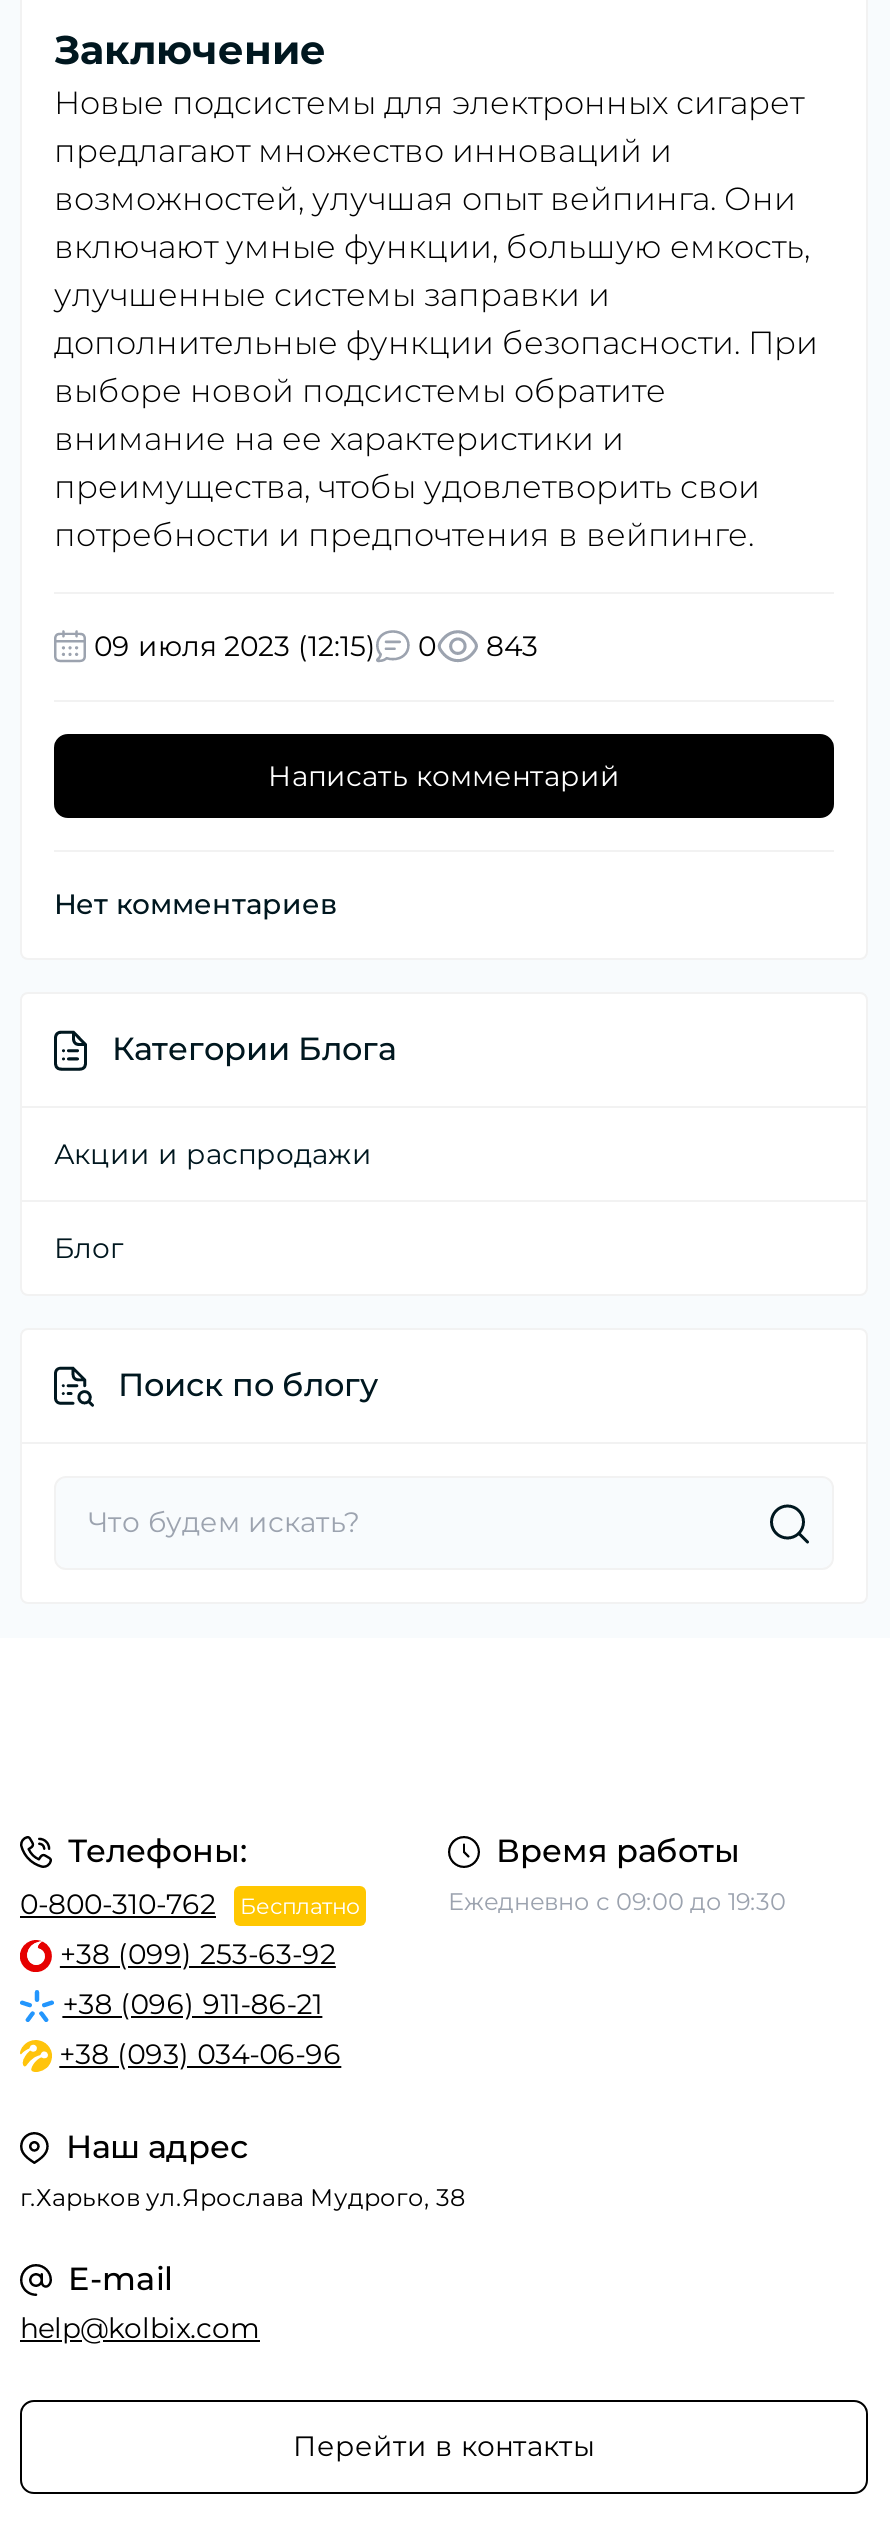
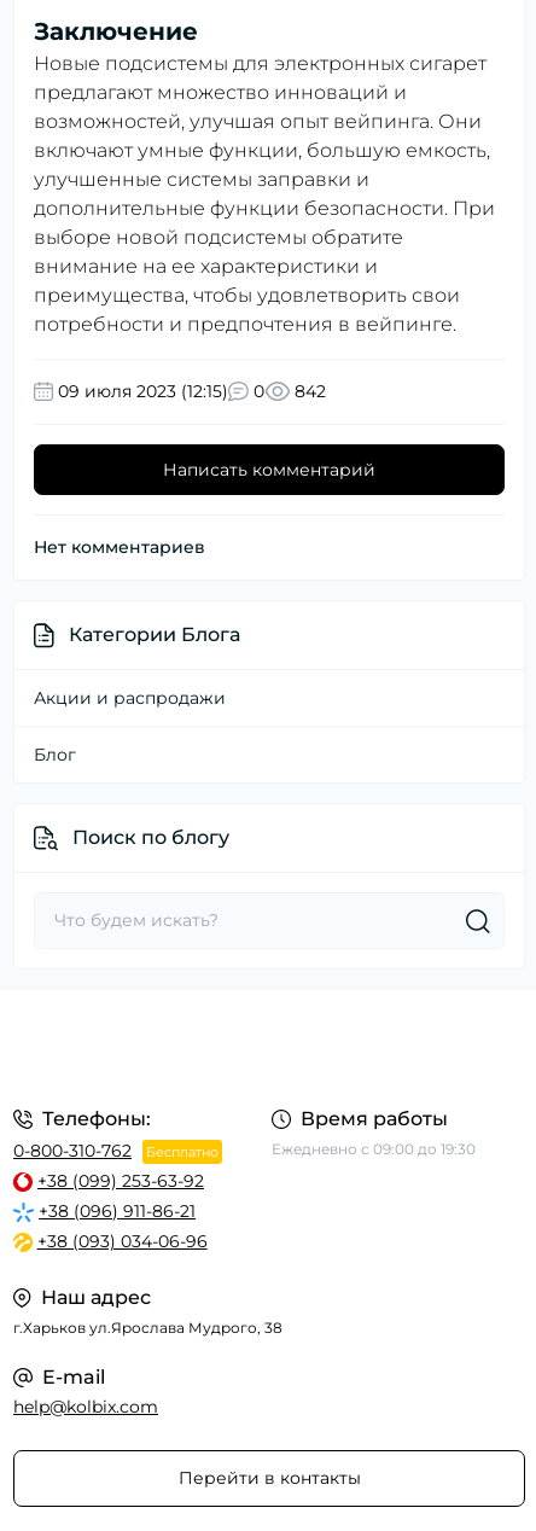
- 843
+ 842
